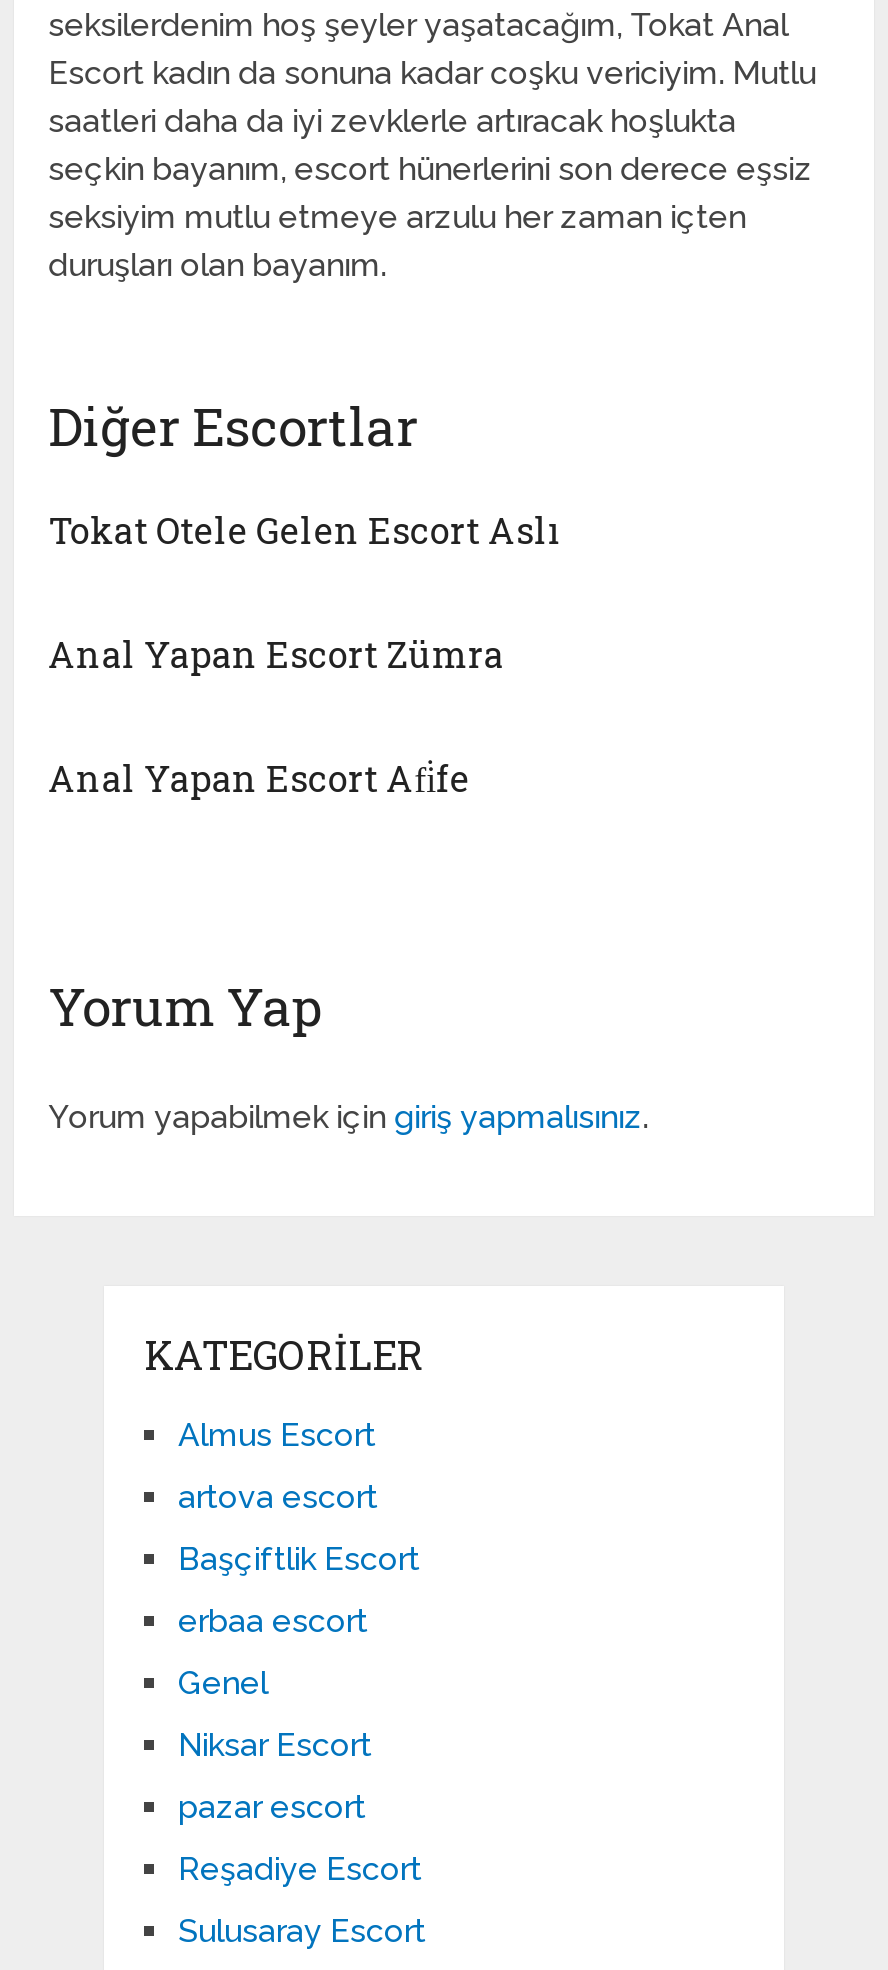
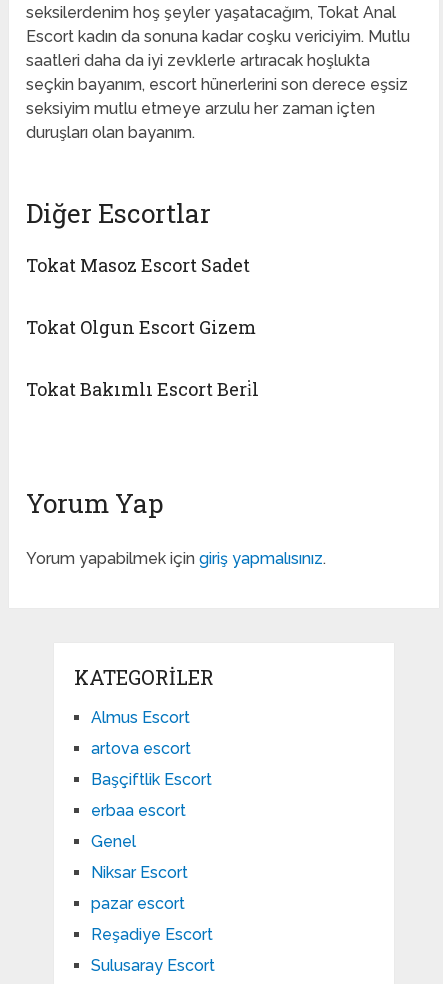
- Tokat Otele Gelen Escort Aslı
+ Tokat Masoz Escort Sadet

- Anal Yapan Escort Zümra
+ Tokat Olgun Escort Gizem

- Anal Yapan Escort Afi̇fe
+ Tokat Bakımlı Escort Beri̇l
